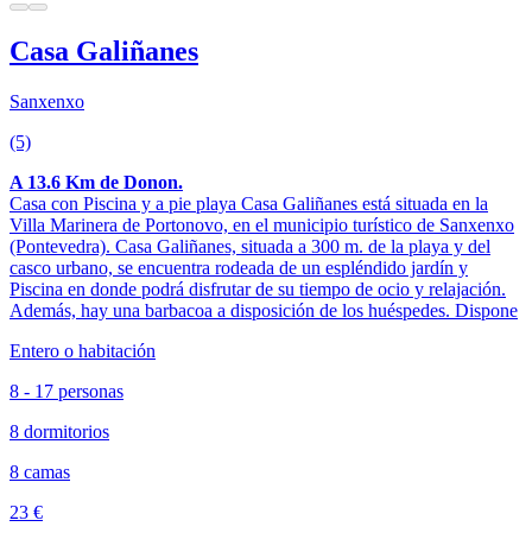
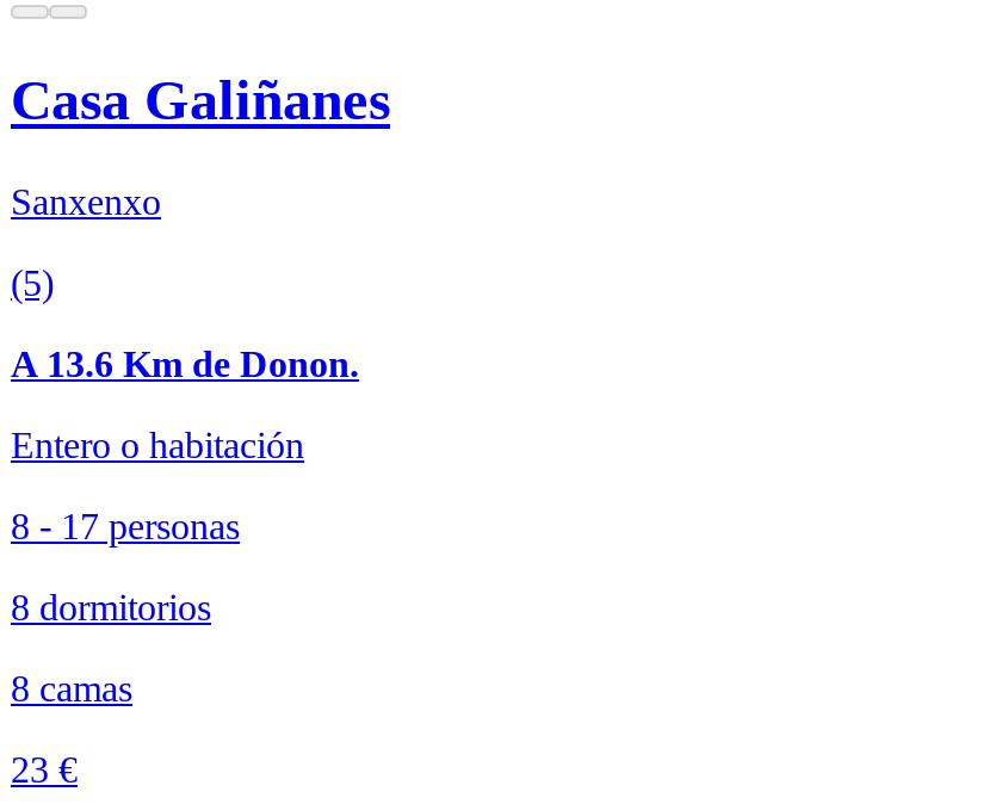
- Casa con Piscina y a pie playa Casa Galiñanes está situada en la
- Villa Marinera de Portonovo, en el municipio turístico de Sanxenxo
- (Pontevedra). Casa Galiñanes, situada a 300 m. de la playa y del
- casco urbano, se encuentra rodeada de un espléndido jardín y
- Piscina en donde podrá disfrutar de su tiempo de ocio y relajación.
- Además, hay una barbacoa a disposición de los huéspedes. Dispone
